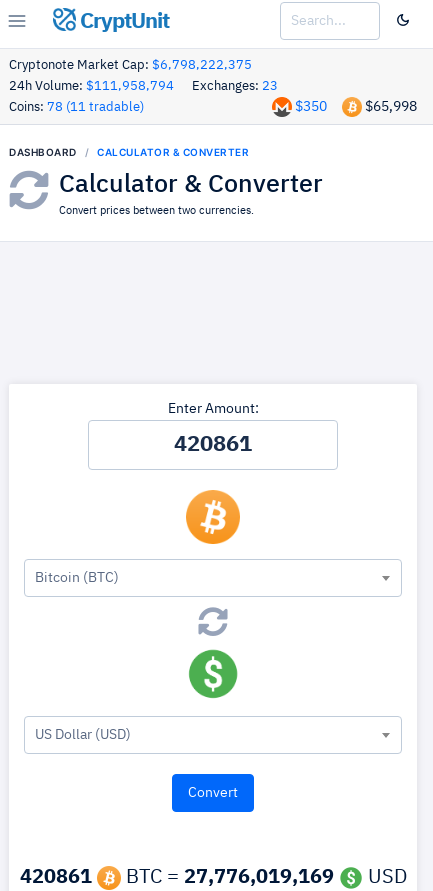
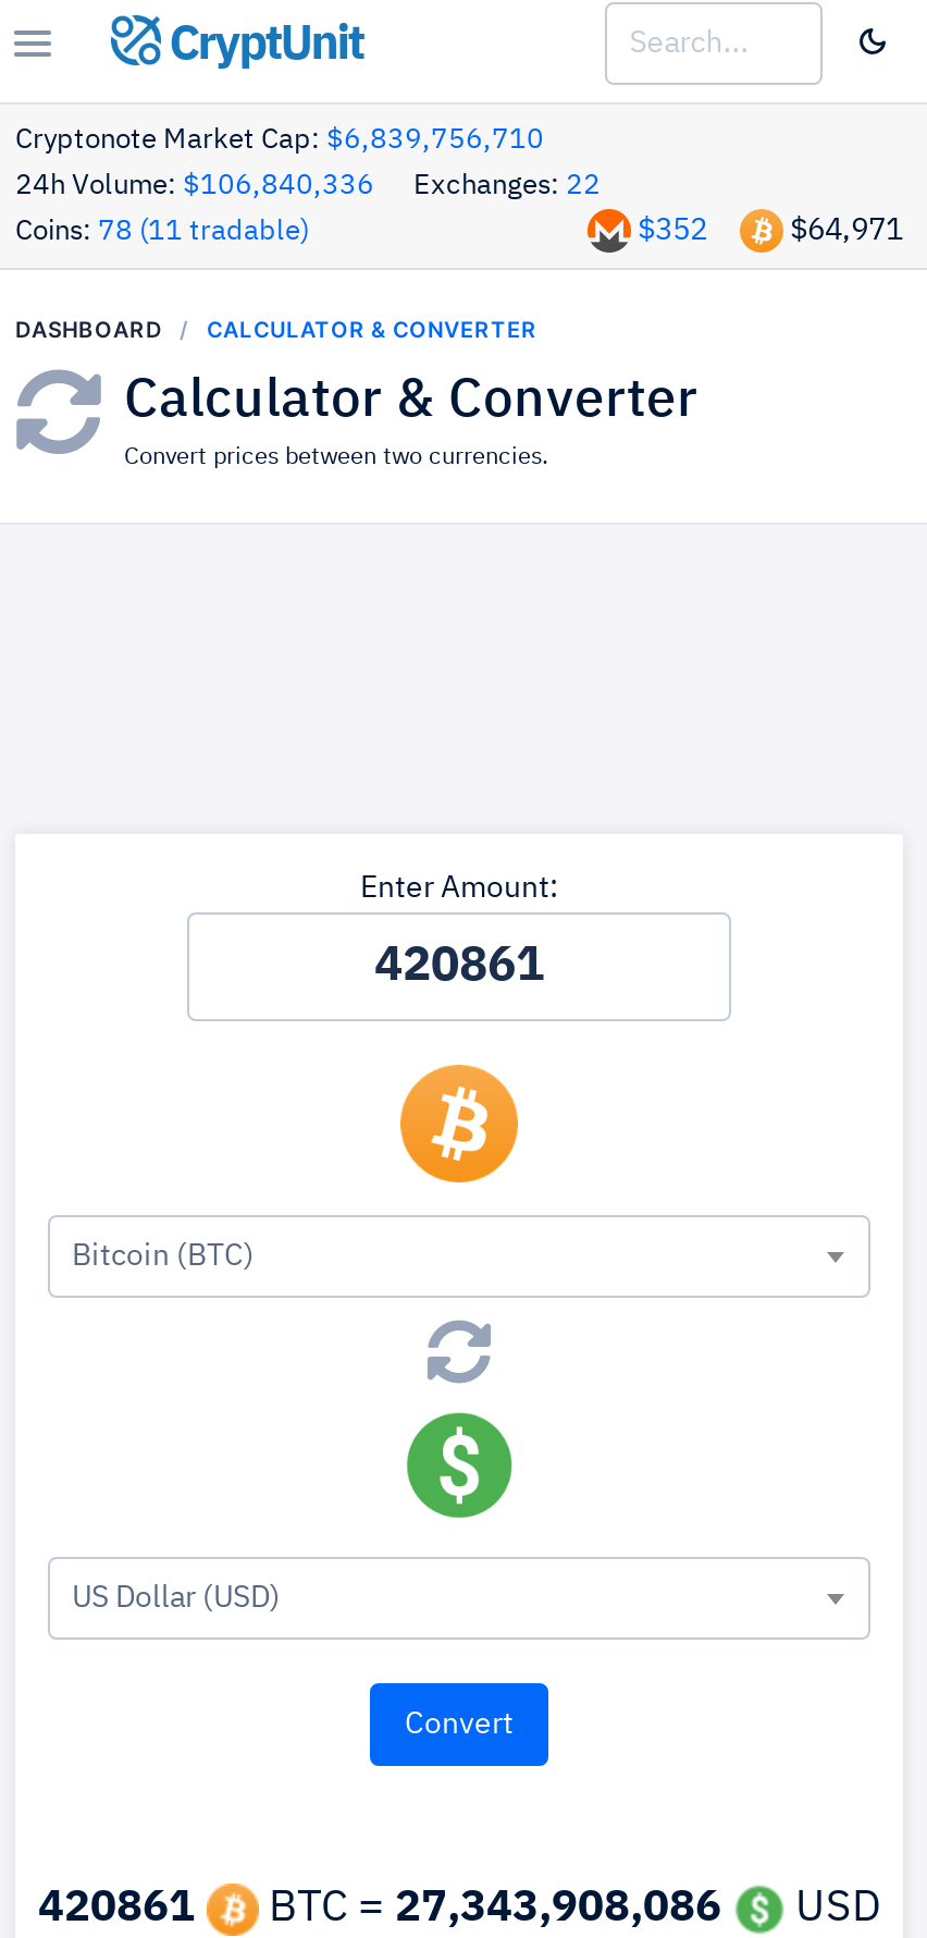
- Cryptonote Market Cap: $6,798,222,375
+ Cryptonote Market Cap: $6,839,756,710

- 24h Volume: $111,958,794
+ 24h Volume: $106,840,336

- Exchanges: 23
+ Exchanges: 22

- $350
+ $352

- $65,998
+ $64,971

- 420861 BTC = 27,776,019,169 USD
+ 420861 BTC = 27,343,908,086 USD
